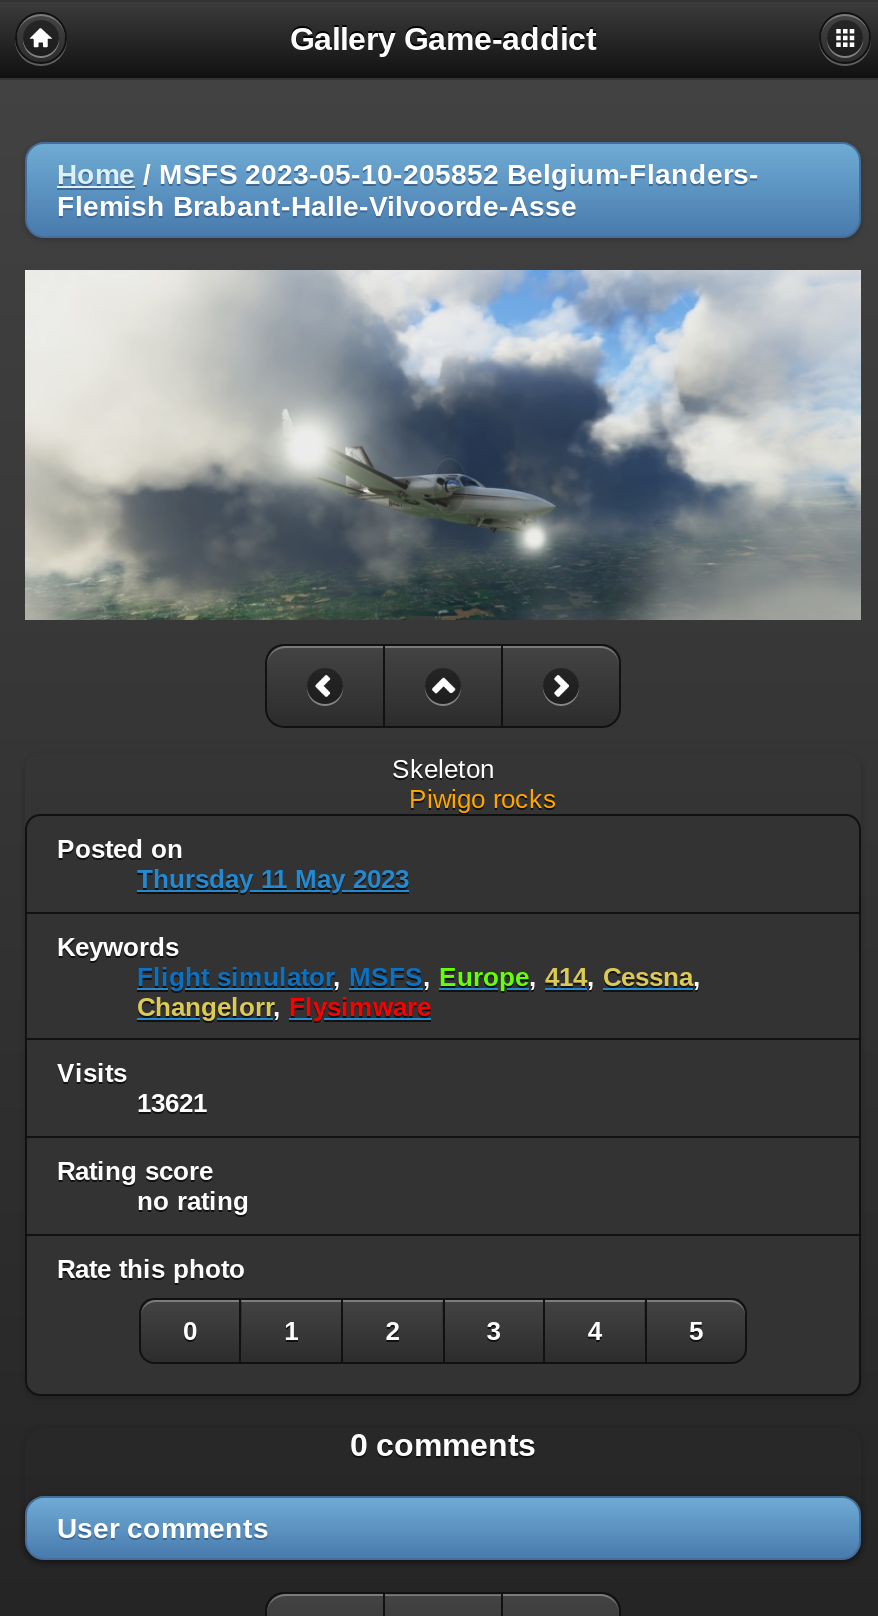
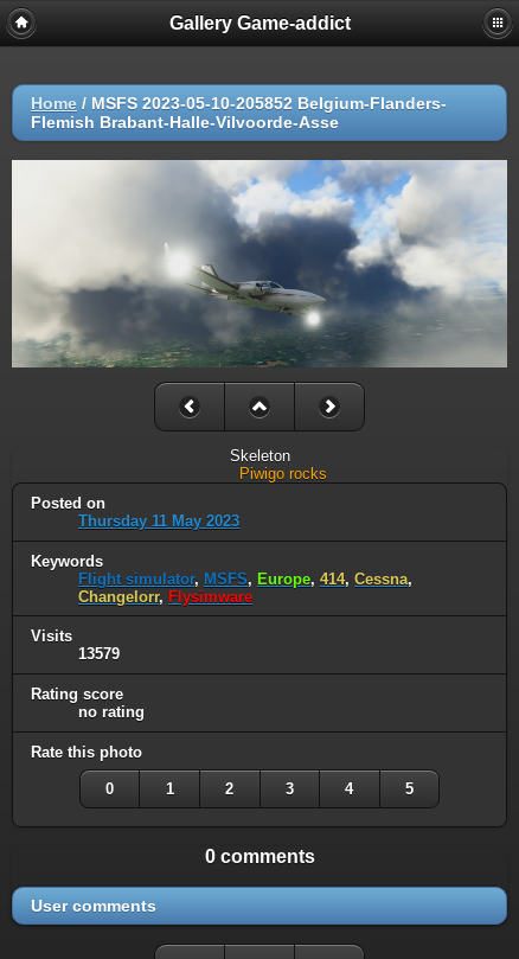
- 13621
+ 13579
